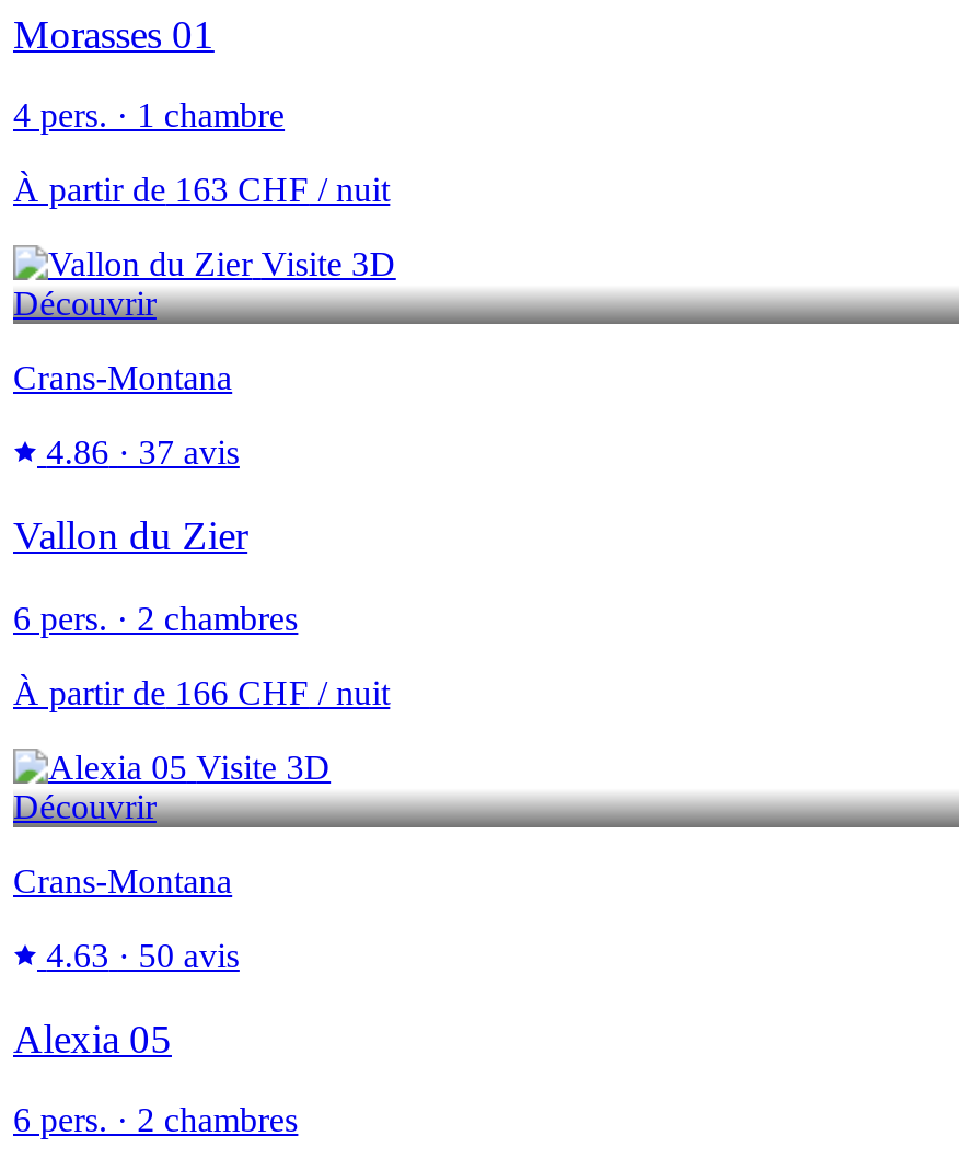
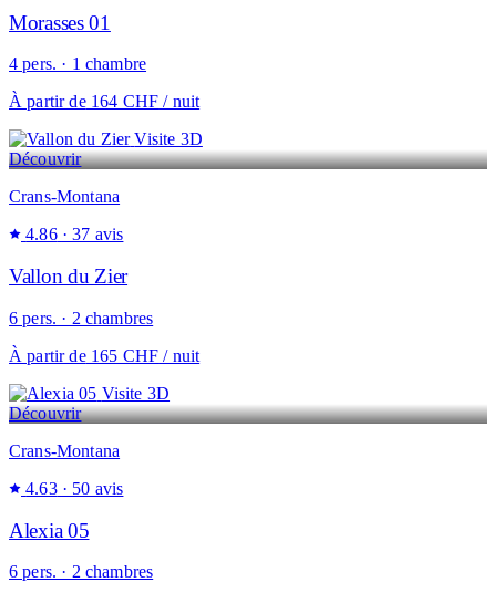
- À partir de 163 CHF / nuit
+ À partir de 164 CHF / nuit

- À partir de 166 CHF / nuit
+ À partir de 165 CHF / nuit
